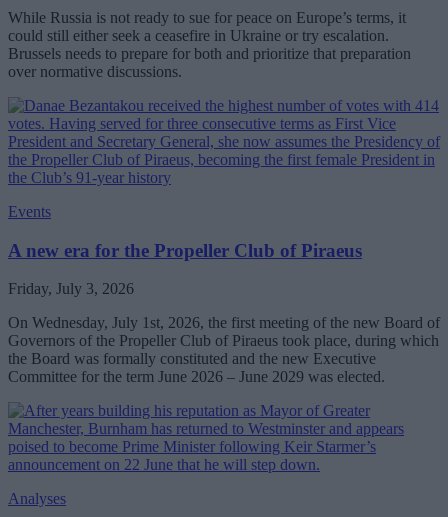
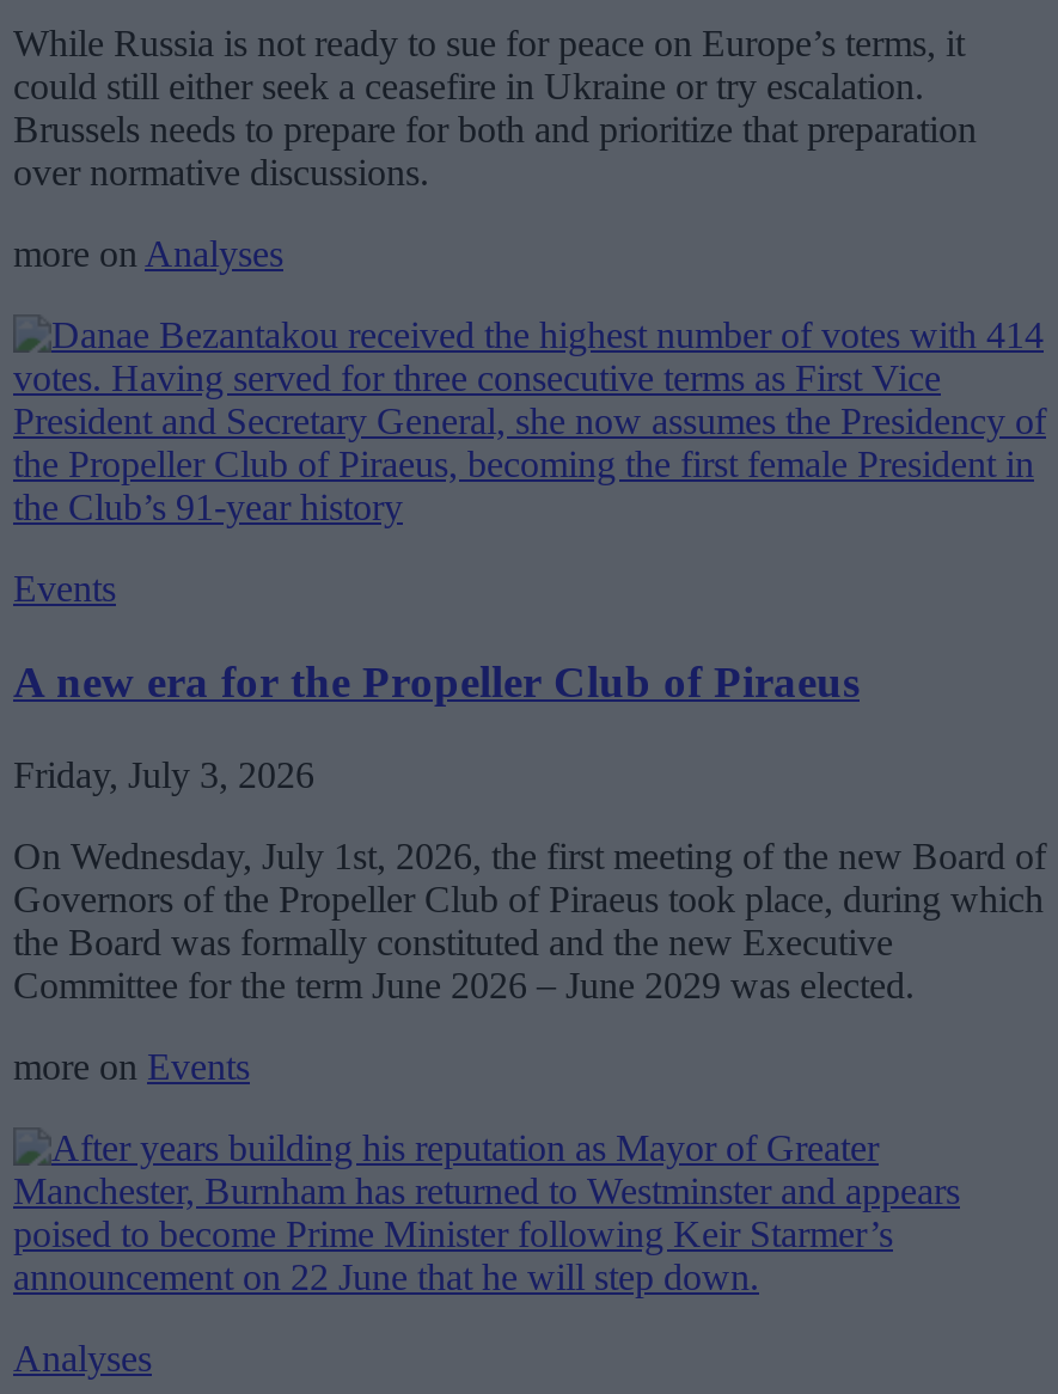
+ more on Analyses

+ more on Events
